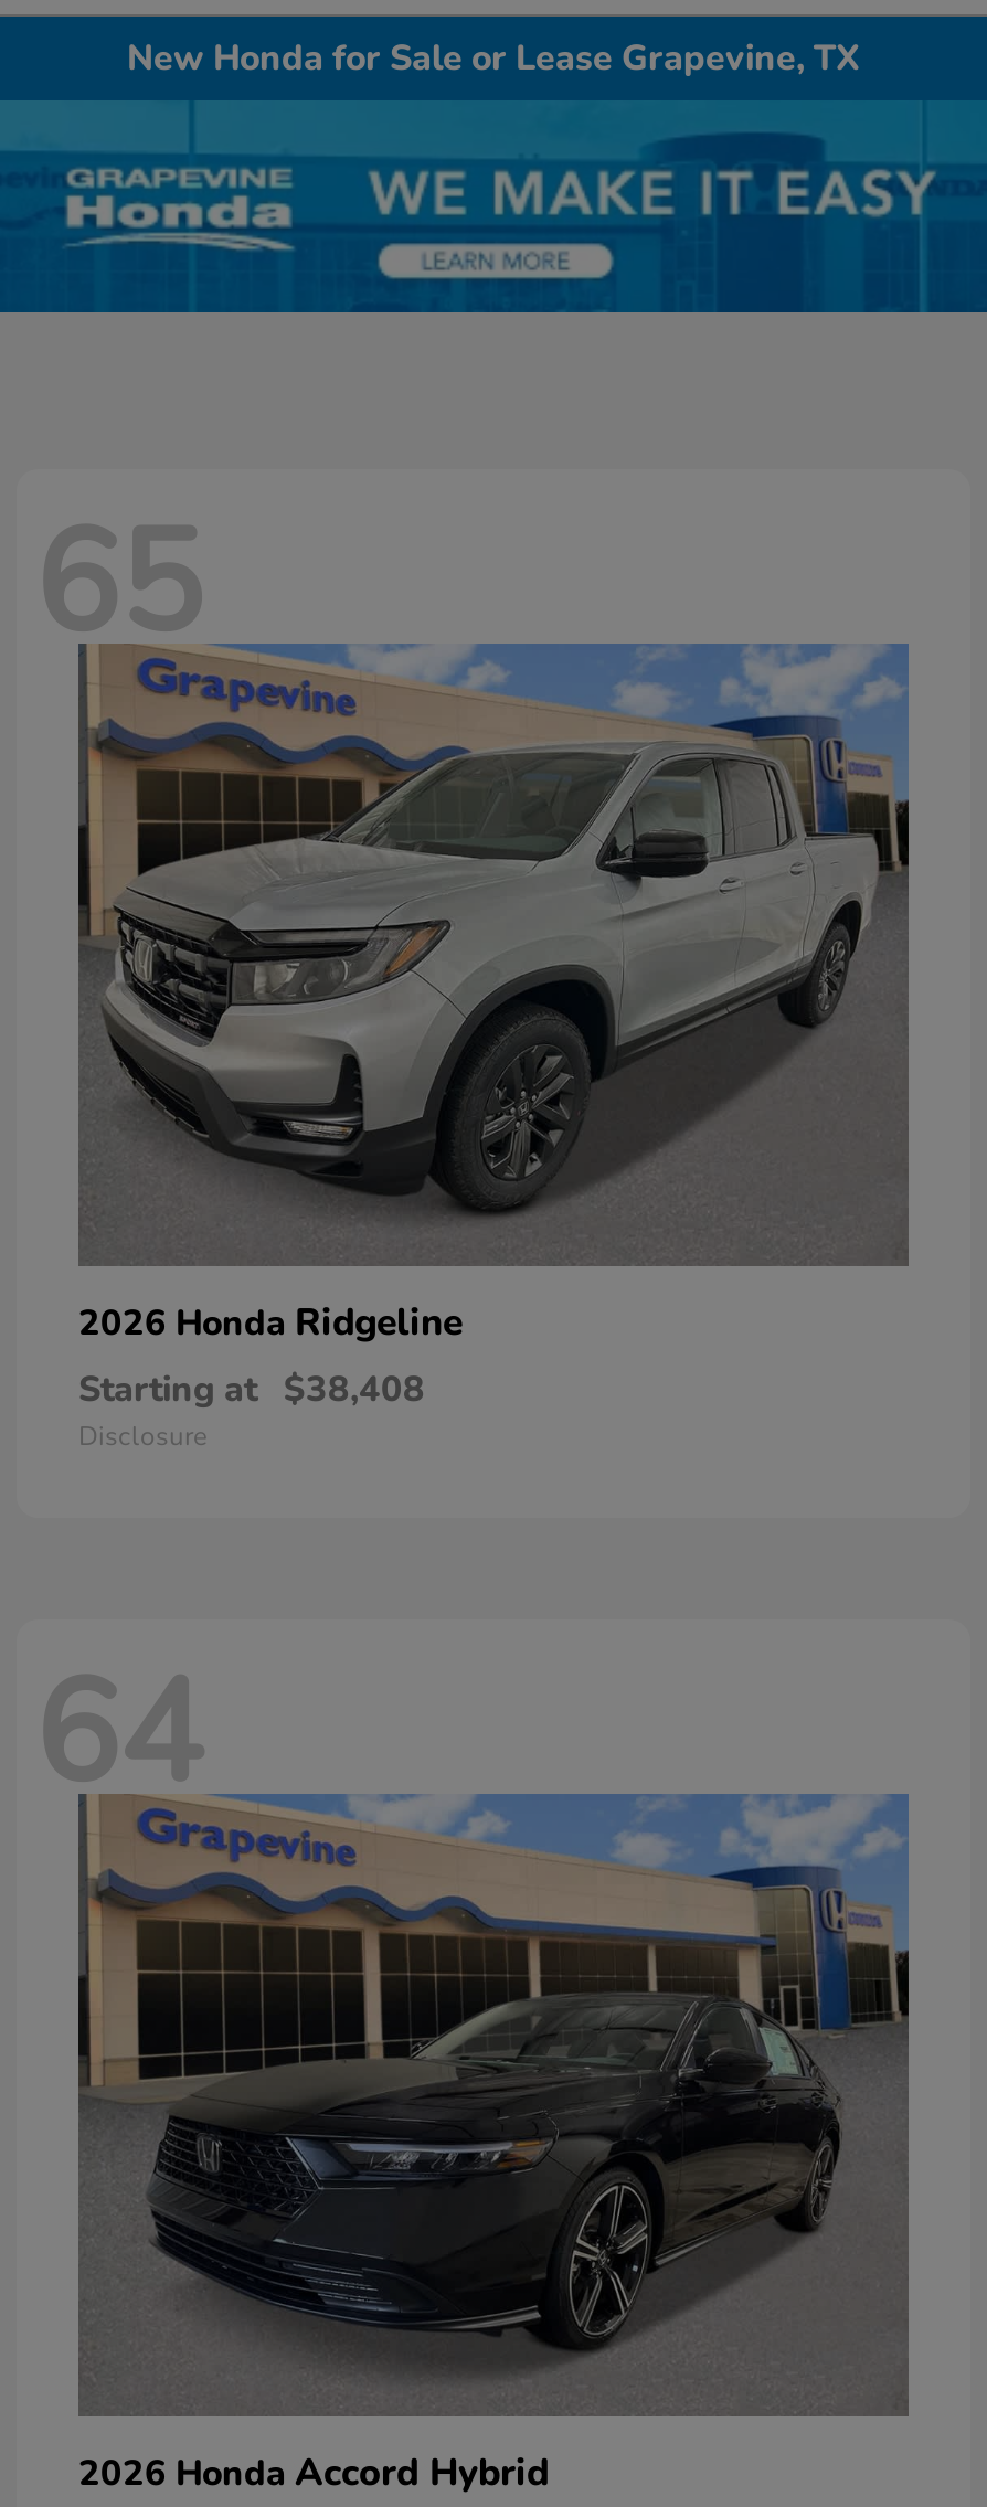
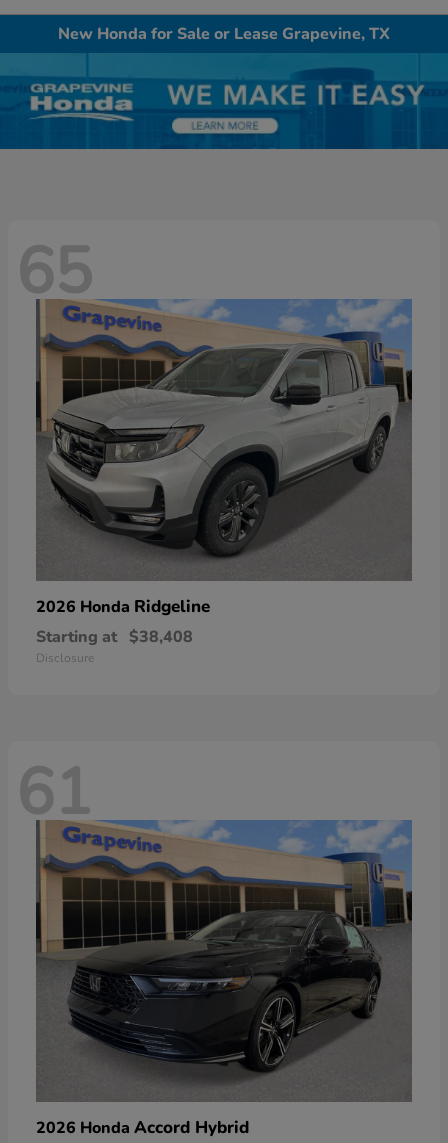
- 64
+ 61
